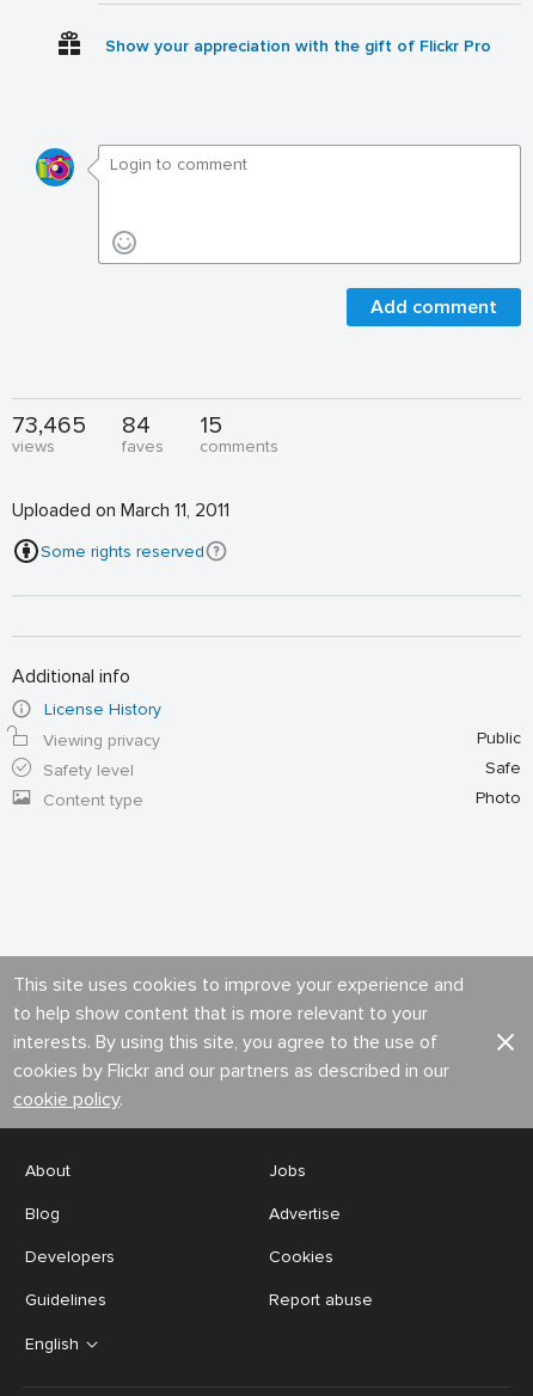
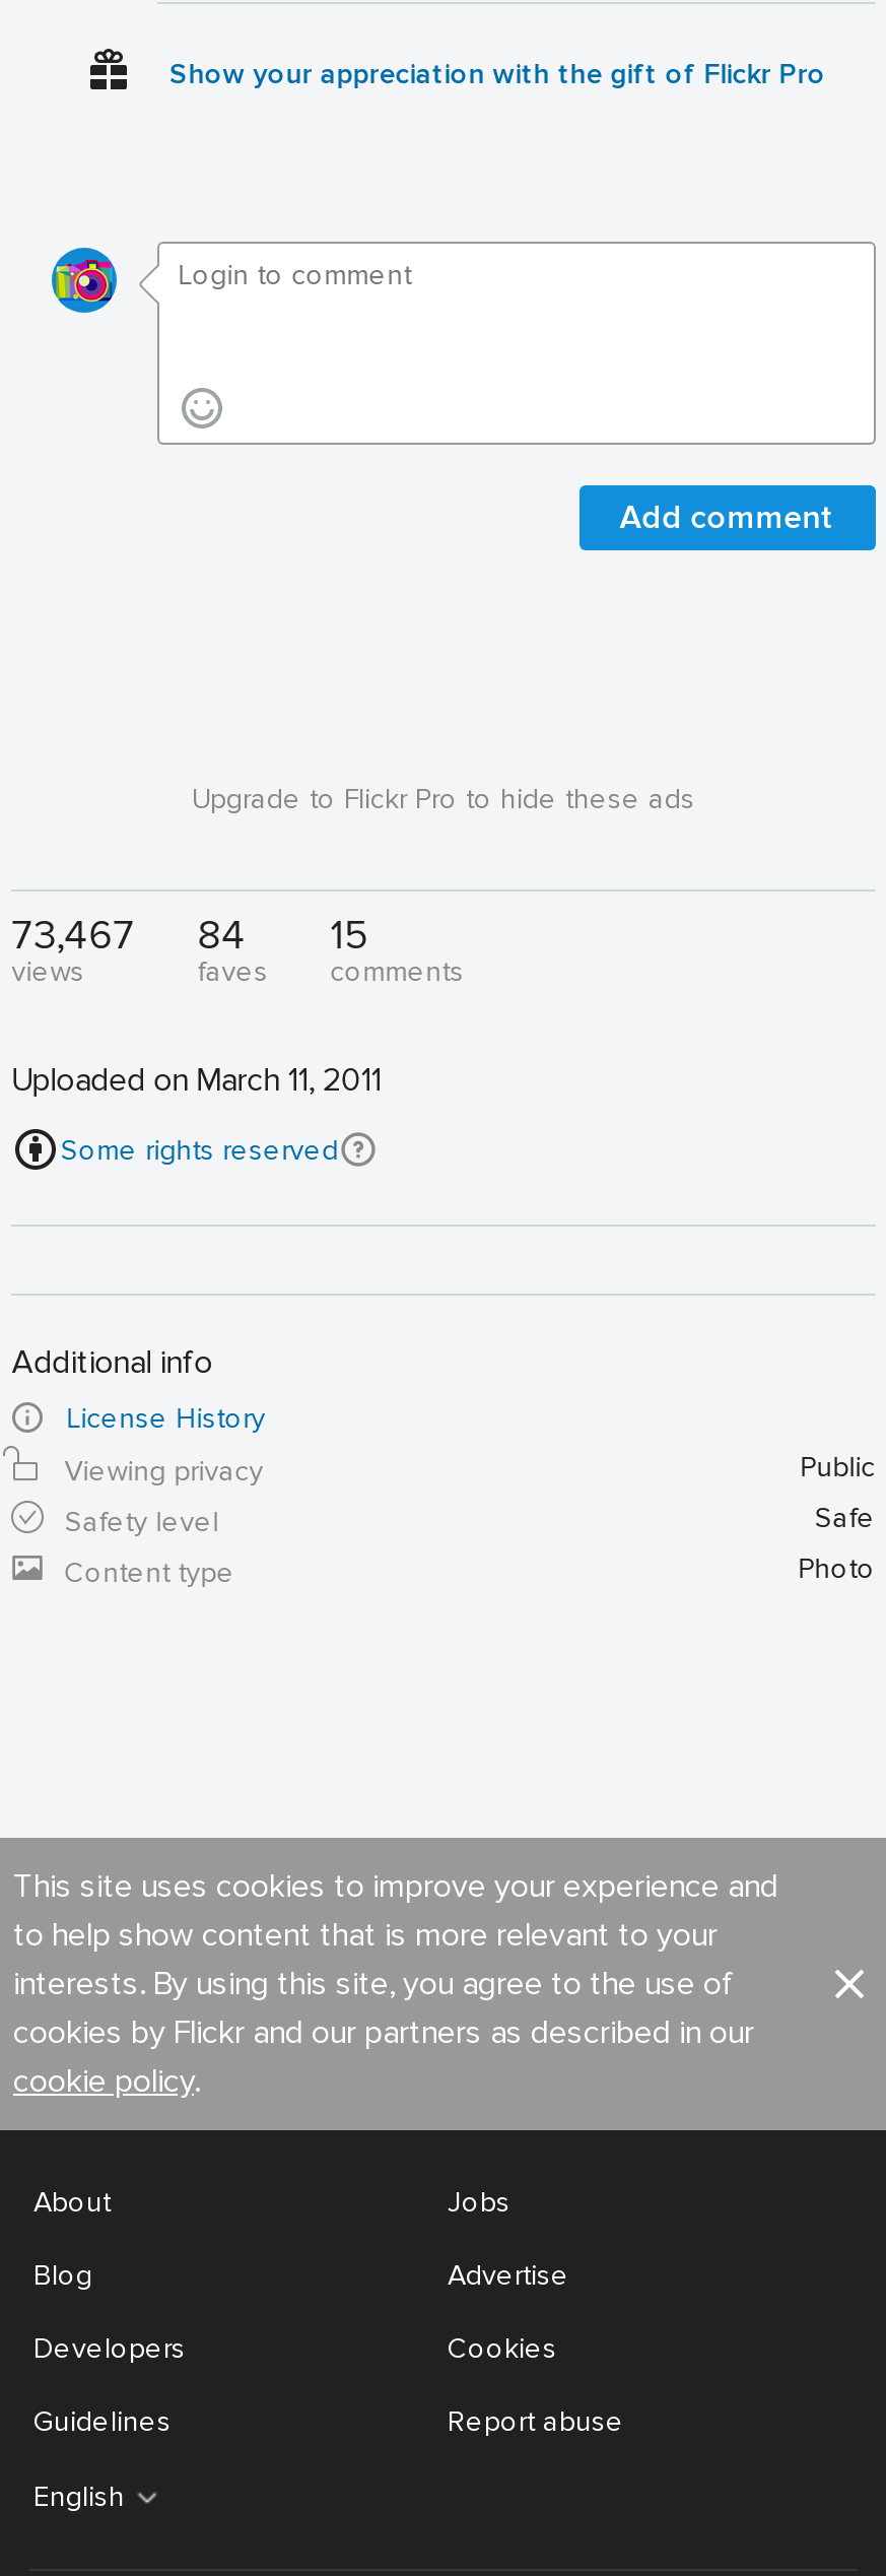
- 73,465
+ Upgrade to Flickr Pro to hide these ads
+ 73,467
